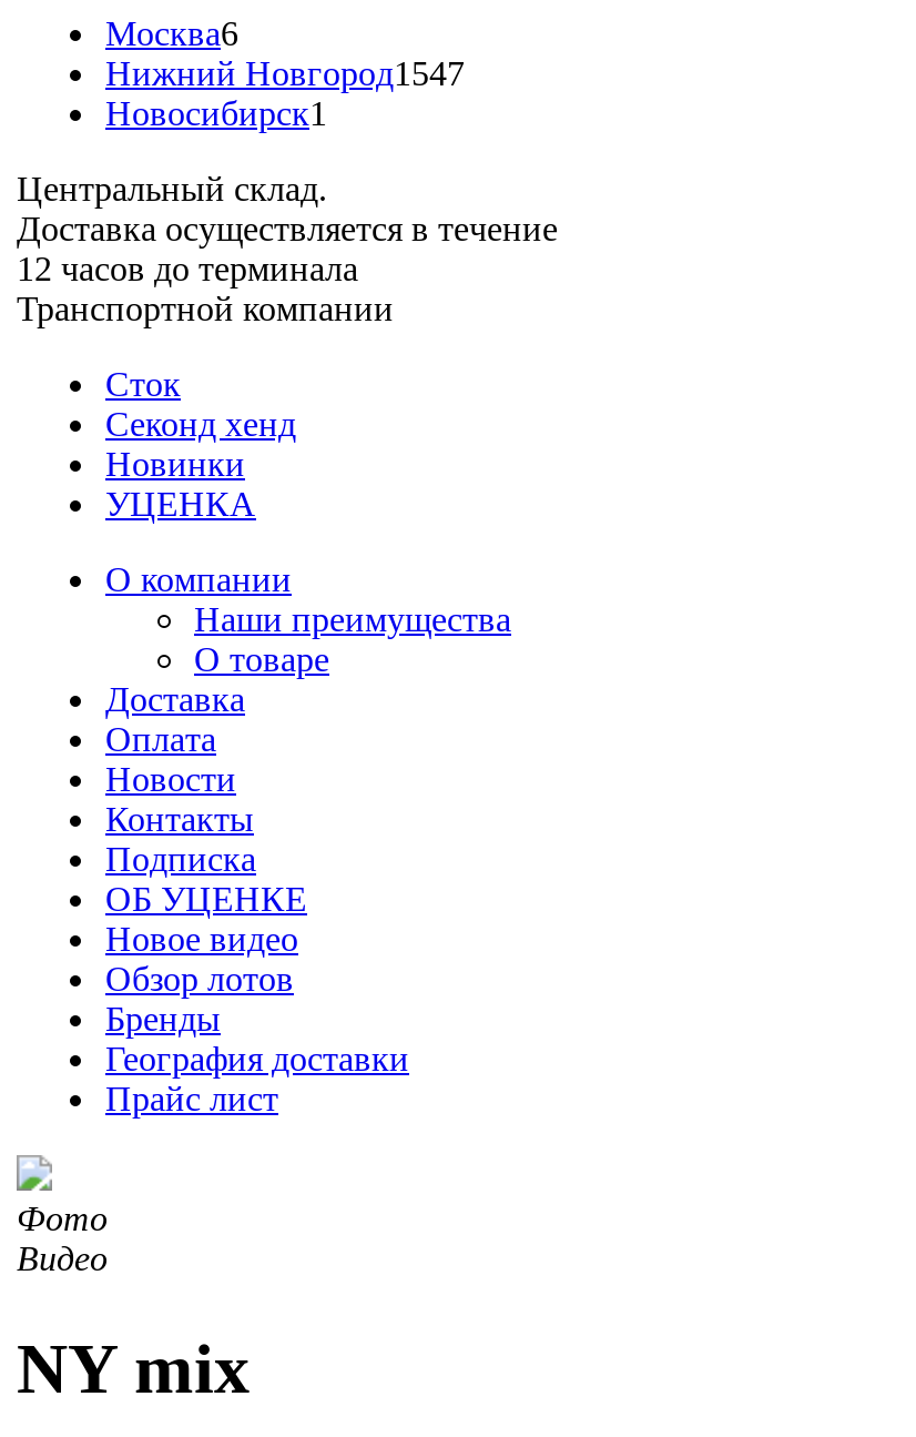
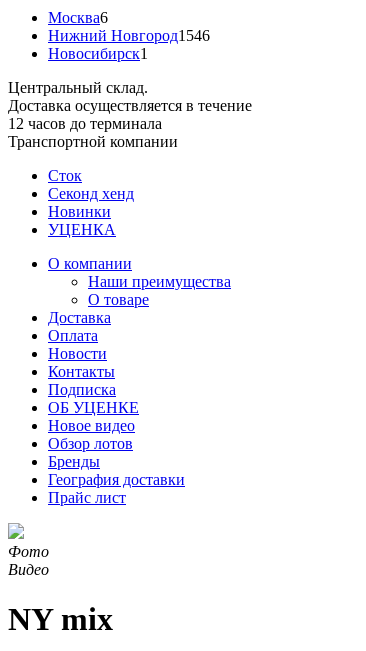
- Нижний Новгород1547
+ Нижний Новгород1546
